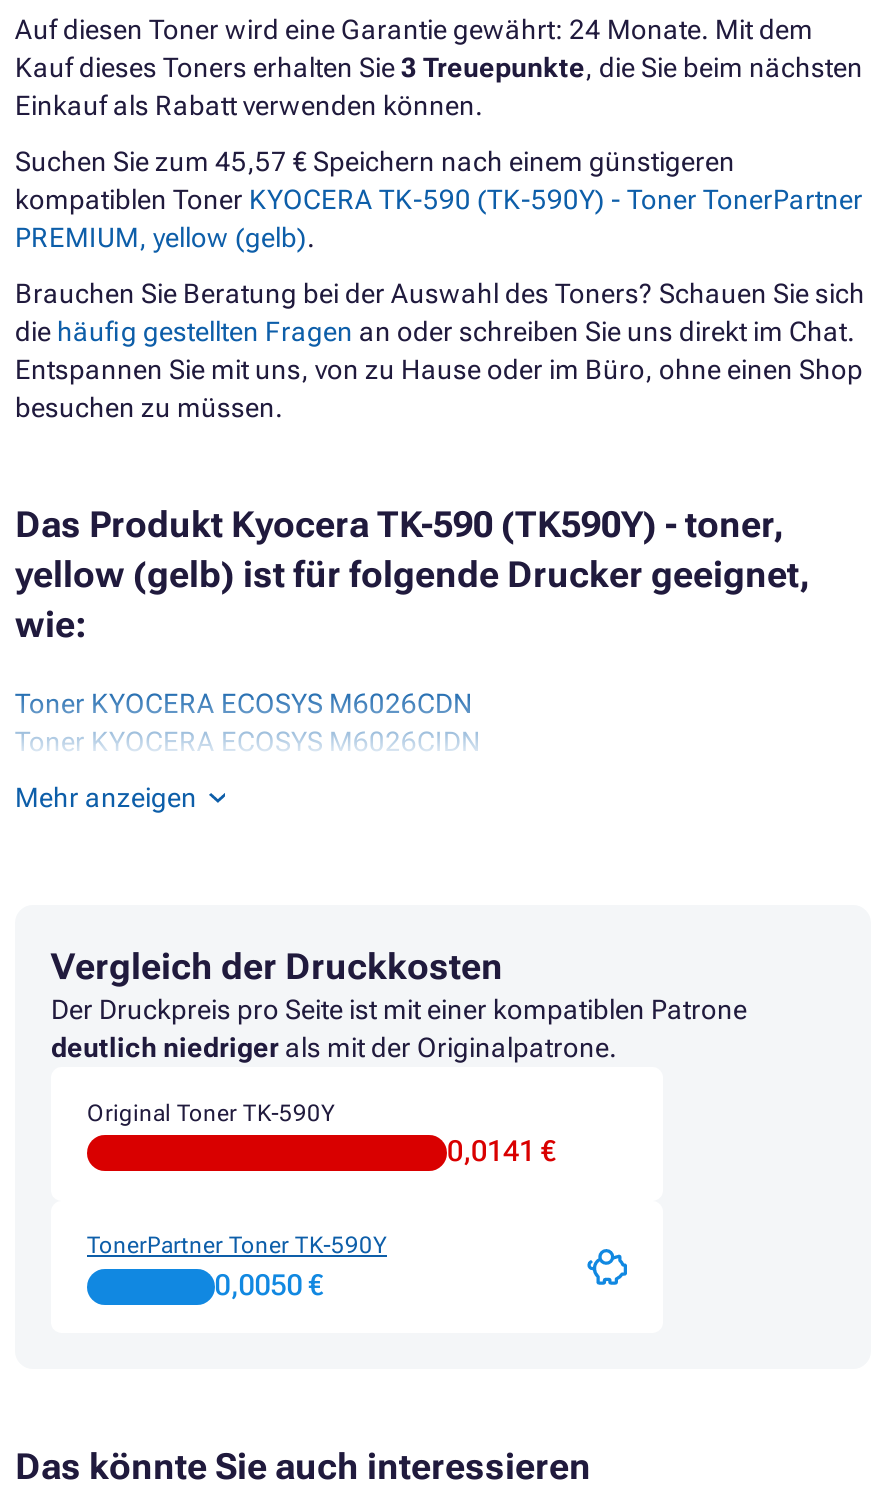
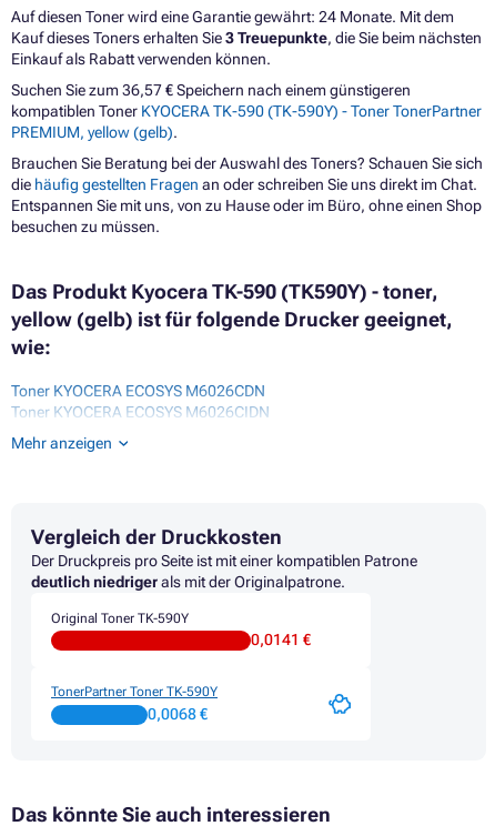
- Suchen Sie zum 45,57 € Speichern nach einem günstigeren
+ Suchen Sie zum 36,57 € Speichern nach einem günstigeren

- 0,0050 €
+ 0,0068 €
